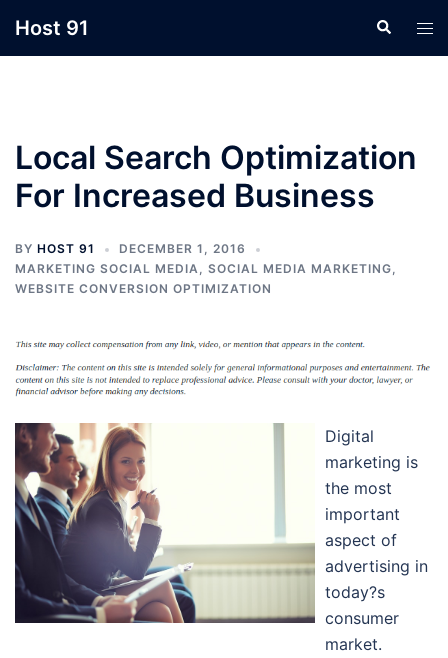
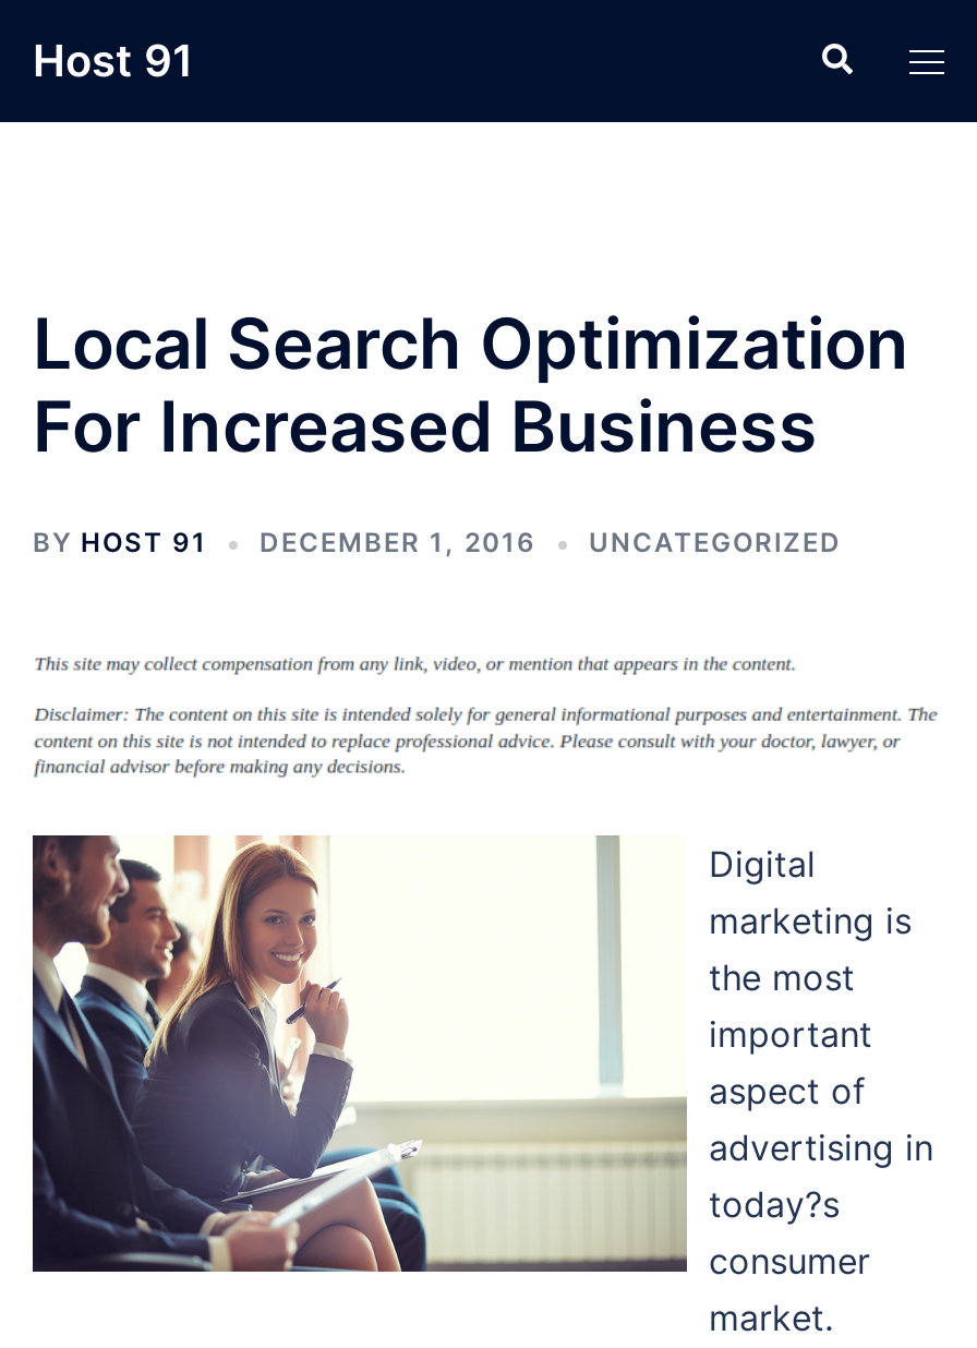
- MARKETING SOCIAL MEDIA, SOCIAL MEDIA MARKETING,
- WEBSITE CONVERSION OPTIMIZATION
+ UNCATEGORIZED
